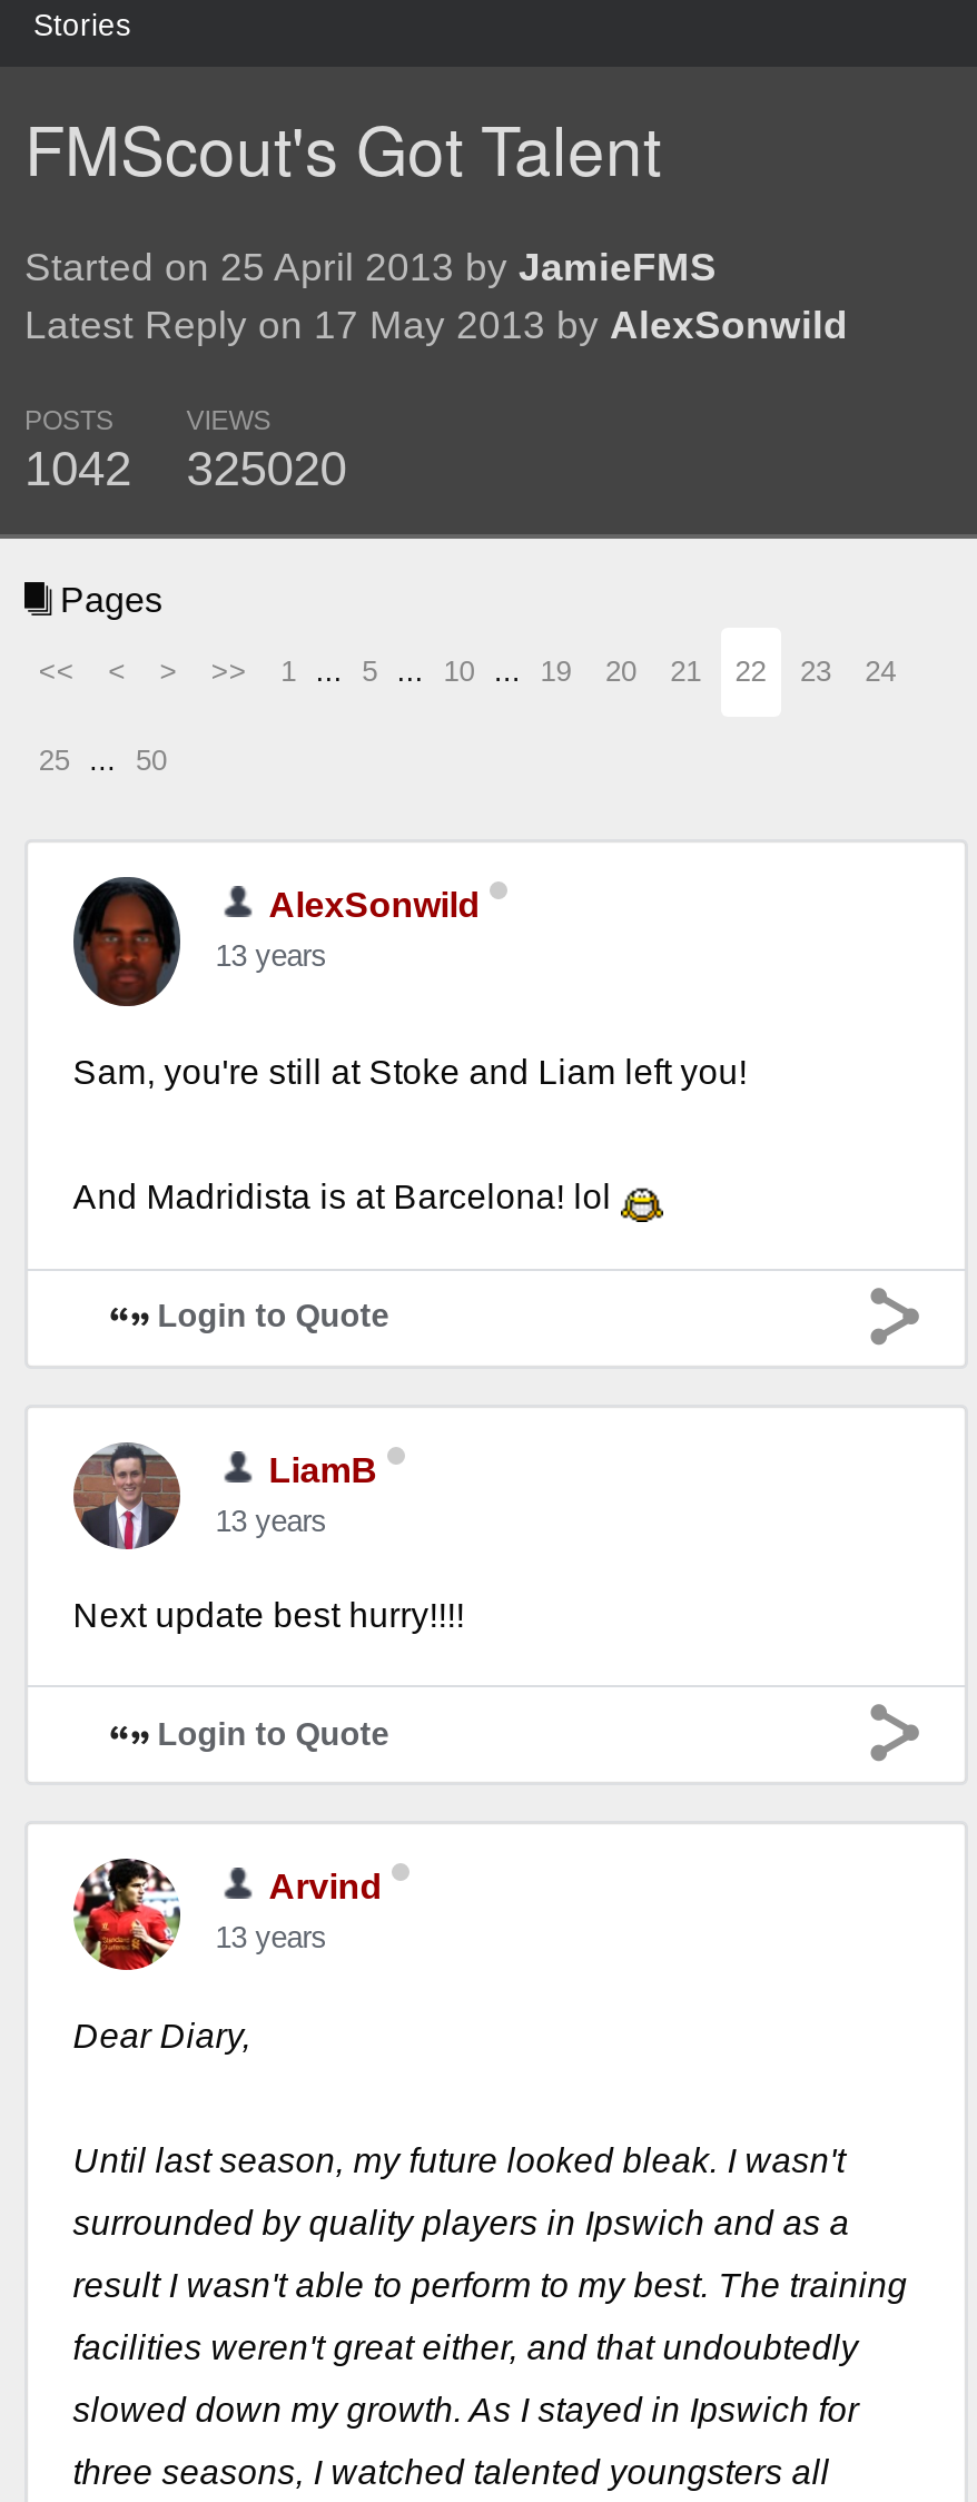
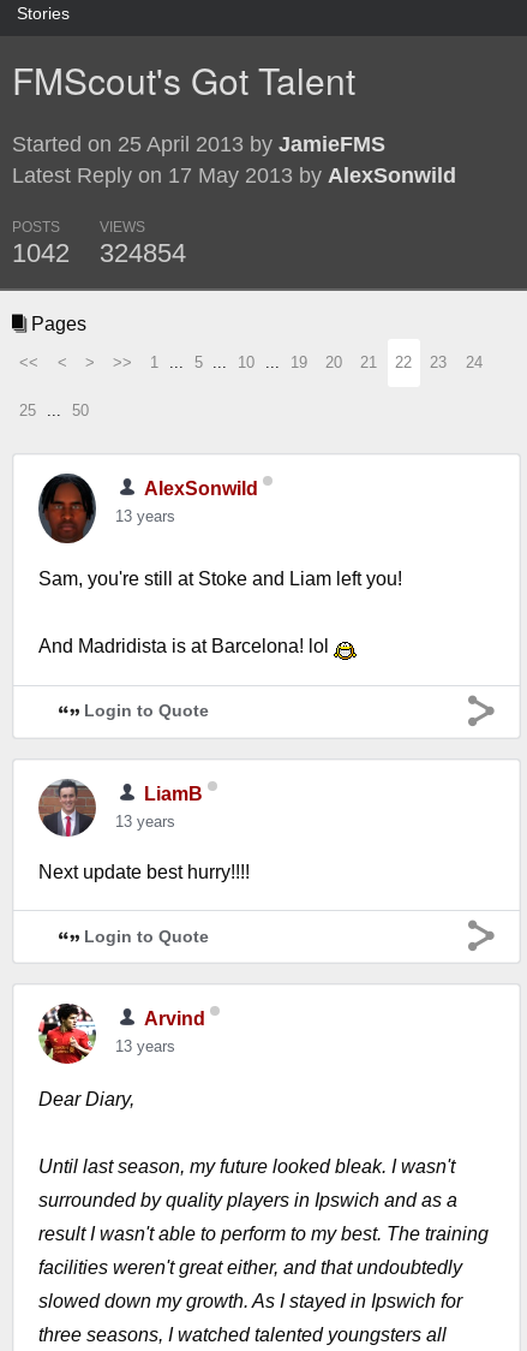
- 1042 325020
+ 1042 324854
